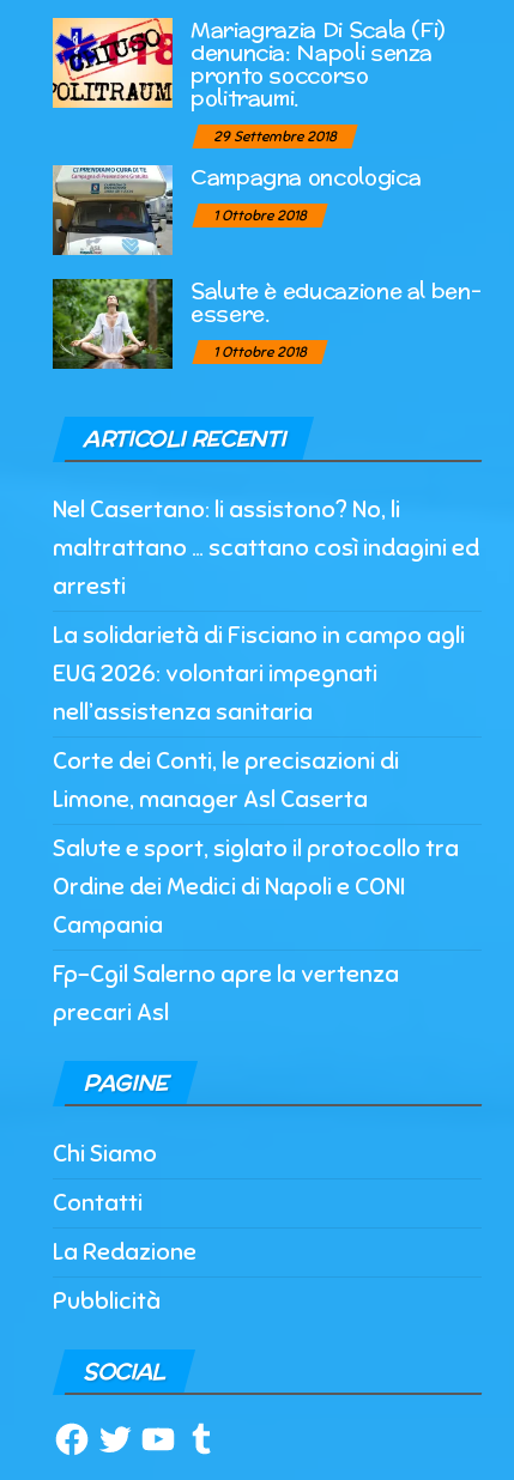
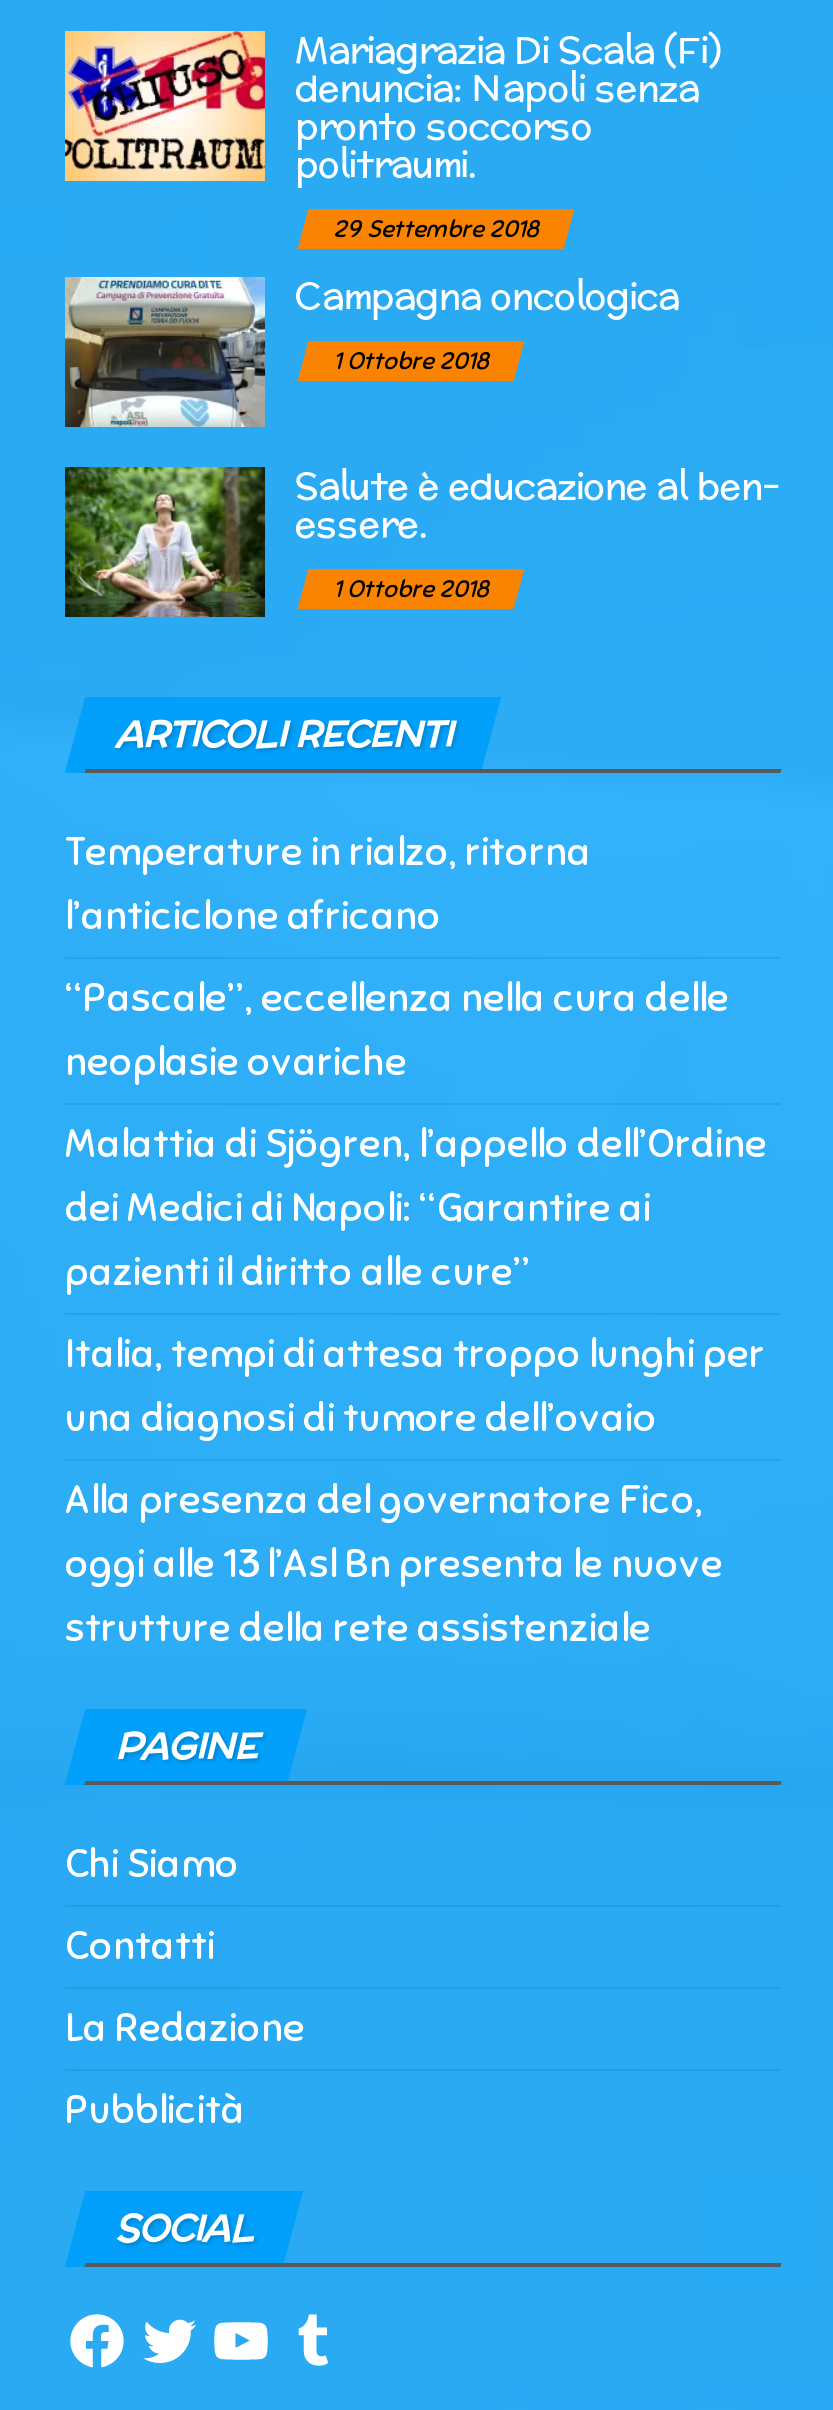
- Nel Casertano: li assistono? No, li
- maltrattano … scattano così indagini ed
- arresti
+ Temperature in rialzo, ritorna
+ l’anticiclone africano

- La solidarietà di Fisciano in campo agli
- EUG 2026: volontari impegnati
- nell’assistenza sanitaria
+ “Pascale”, eccellenza nella cura delle
+ neoplasie ovariche

- Corte dei Conti, le precisazioni di
- Limone, manager Asl Caserta
+ Malattia di Sjögren, l’appello dell’Ordine
+ dei Medici di Napoli: “Garantire ai
+ pazienti il diritto alle cure”

- Salute e sport, siglato il protocollo tra
- Ordine dei Medici di Napoli e CONI
- Campania
+ Italia, tempi di attesa troppo lunghi per
+ una diagnosi di tumore dell’ovaio

- Fp-Cgil Salerno apre la vertenza
- precari Asl
+ Alla presenza del governatore Fico,
+ oggi alle 13 l’Asl Bn presenta le nuove
+ strutture della rete assistenziale
